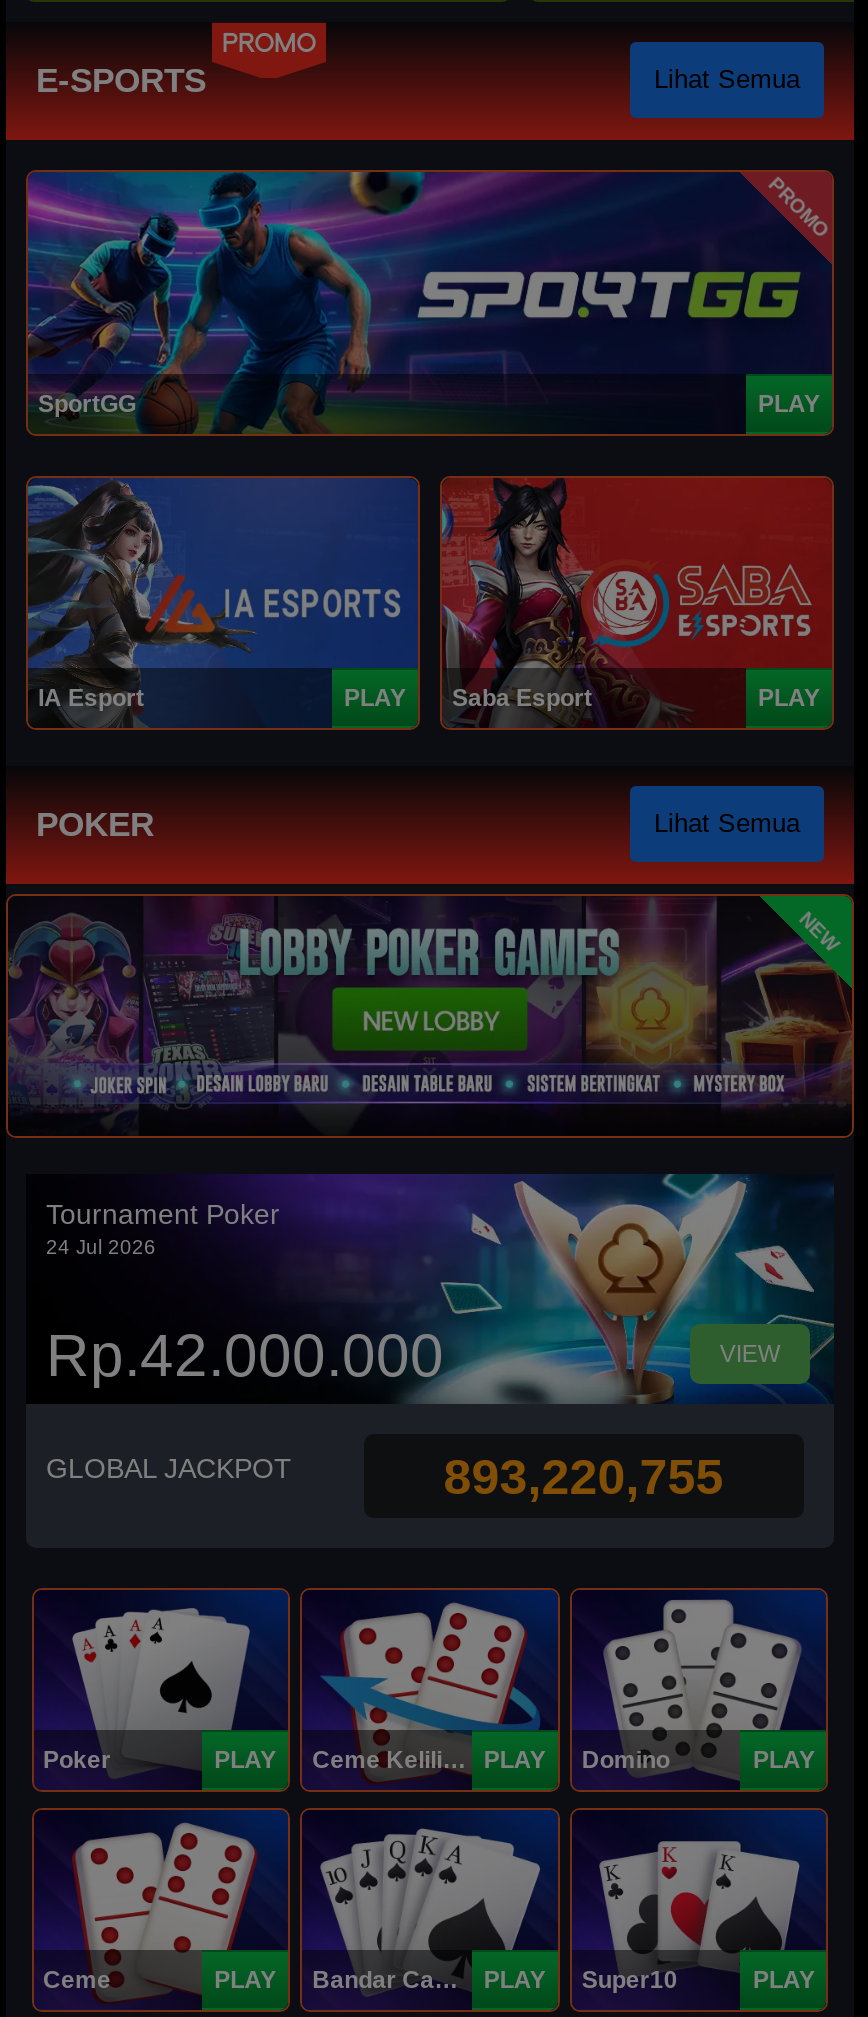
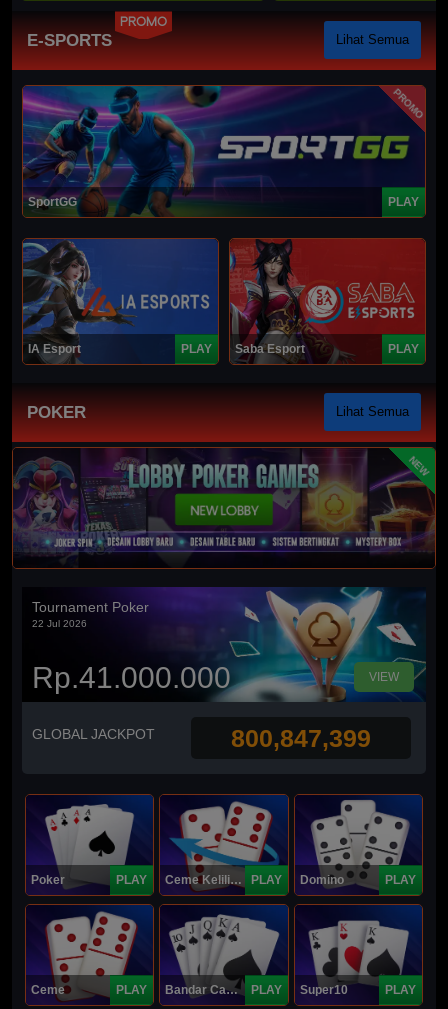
- 24 Jul 2026
+ 22 Jul 2026

- Rp.42.000.000
+ Rp.41.000.000

- 893,220,755
+ 800,847,399
